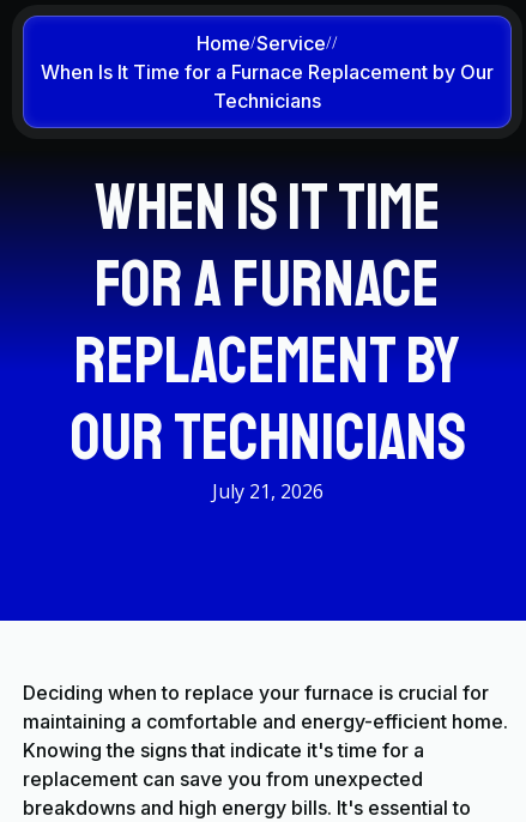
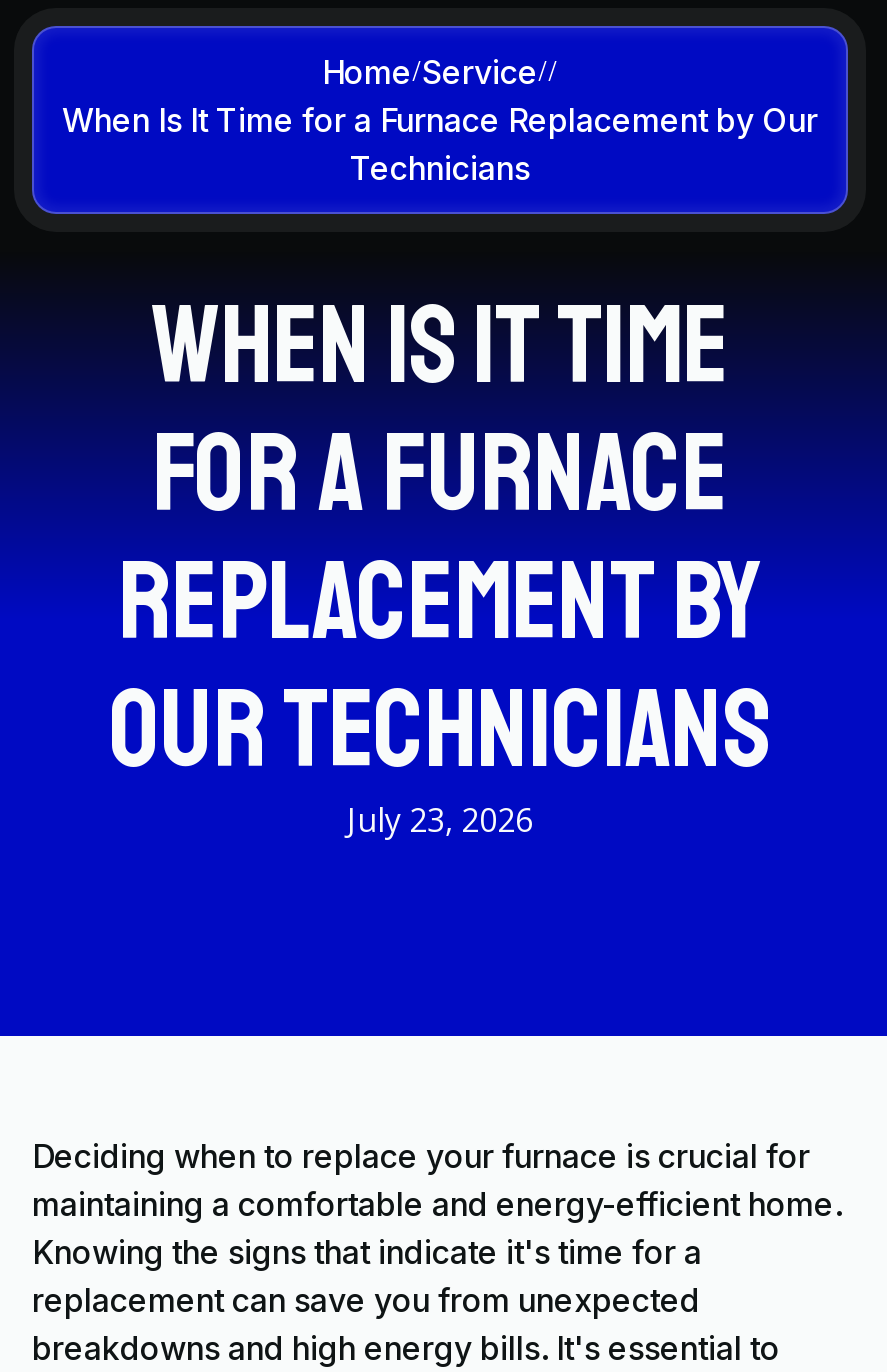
- July 21, 2026
+ July 23, 2026
